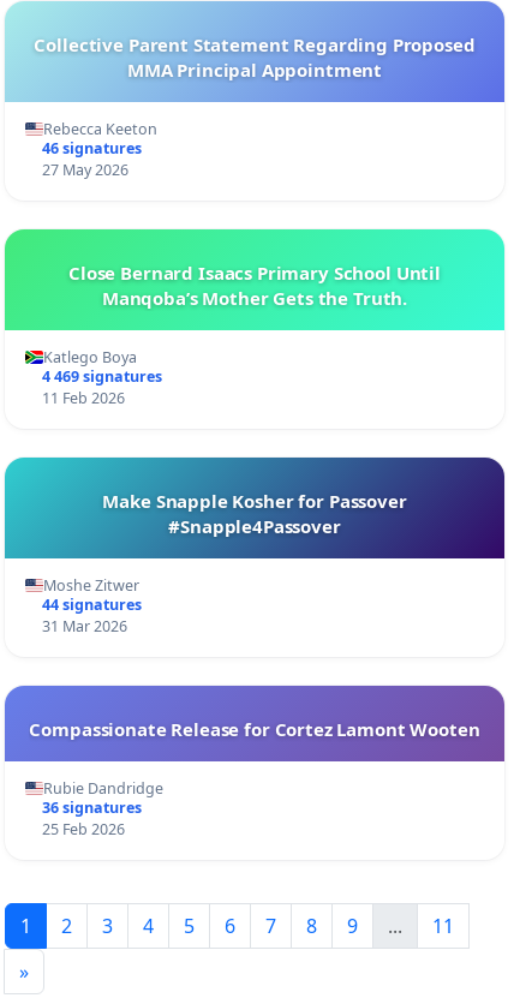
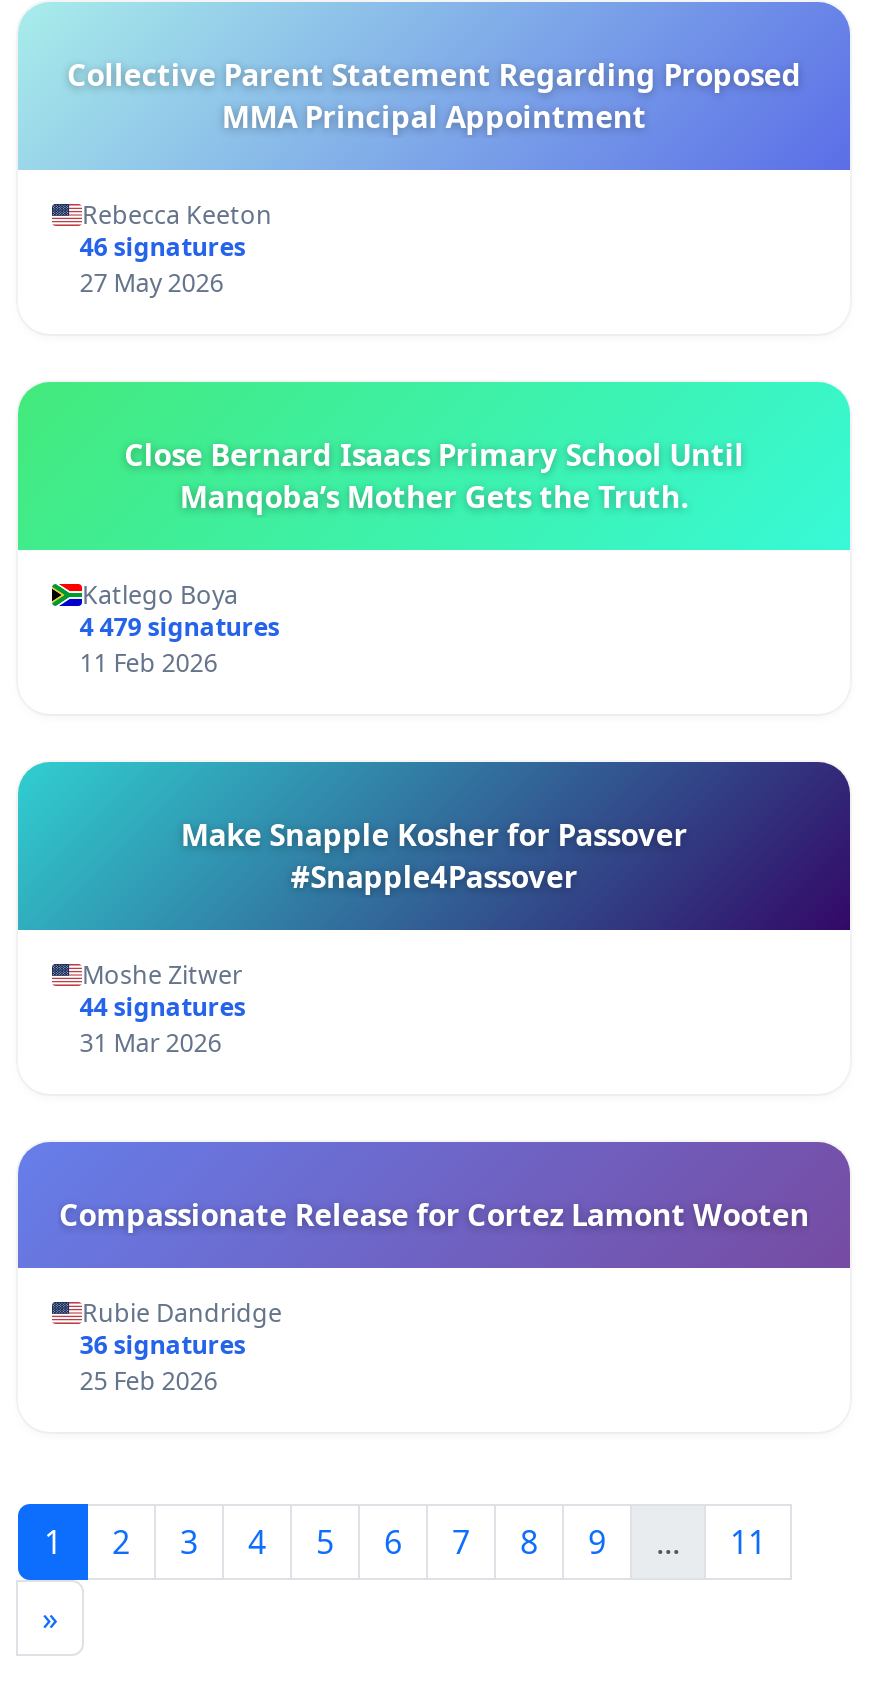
- 4 469 signatures
+ 4 479 signatures
